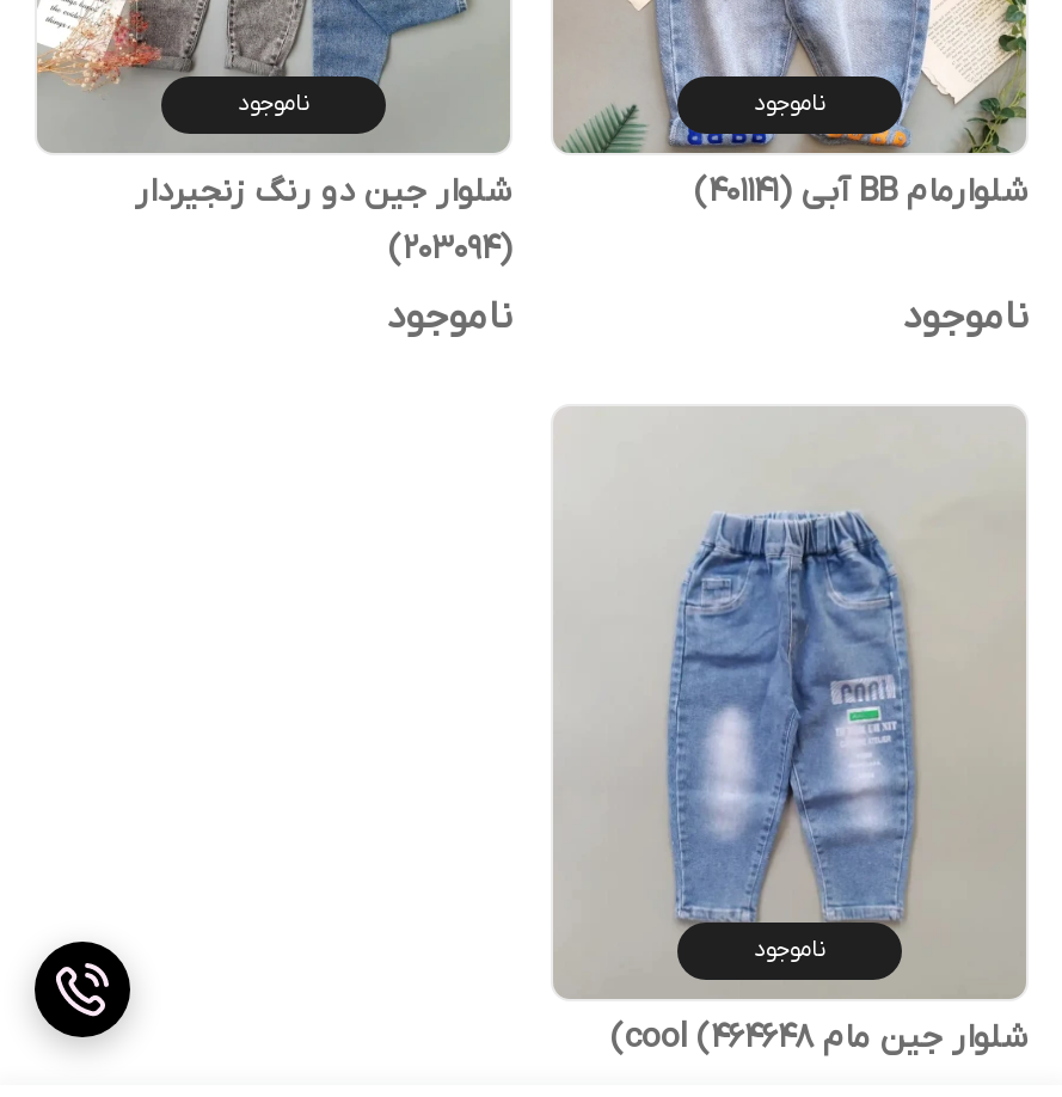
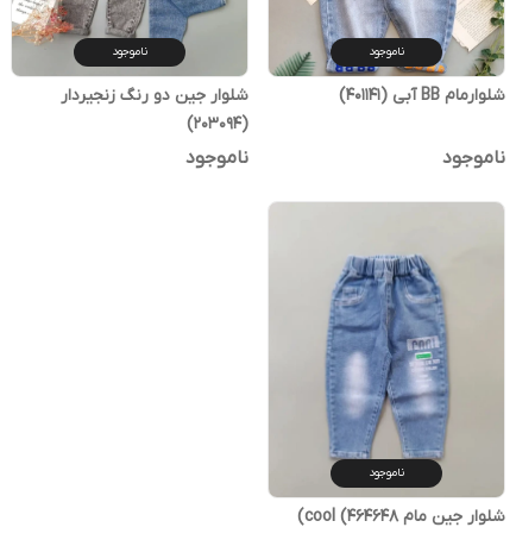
- [image]
